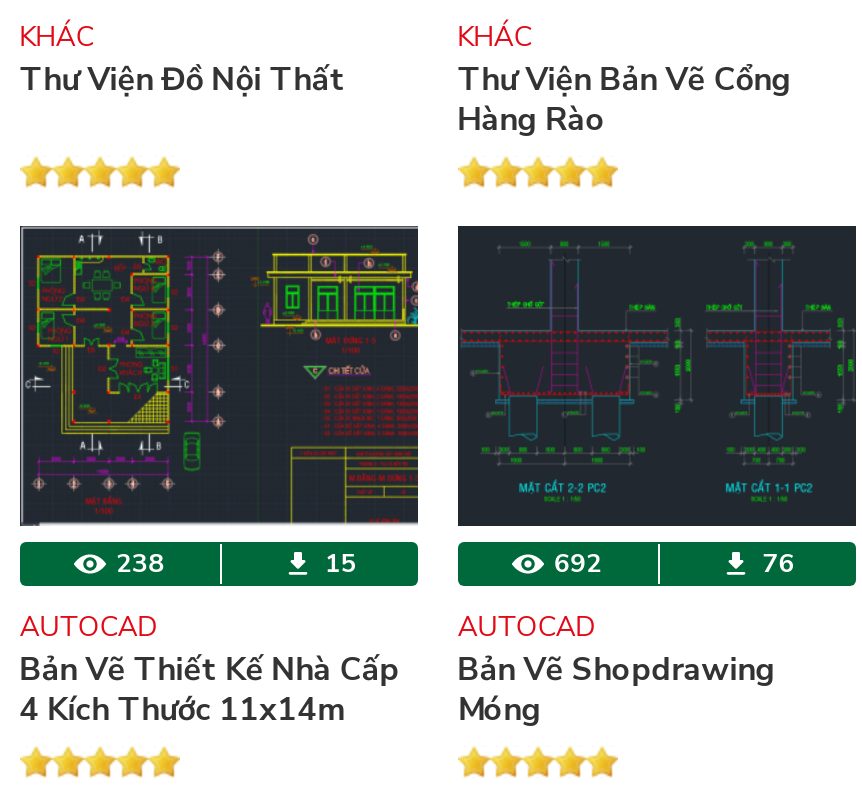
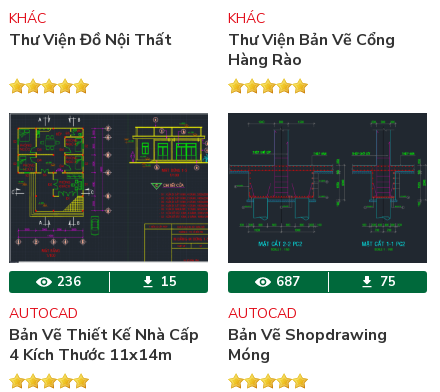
- 238
+ 236

- 692
+ 687

- 76
+ 75
